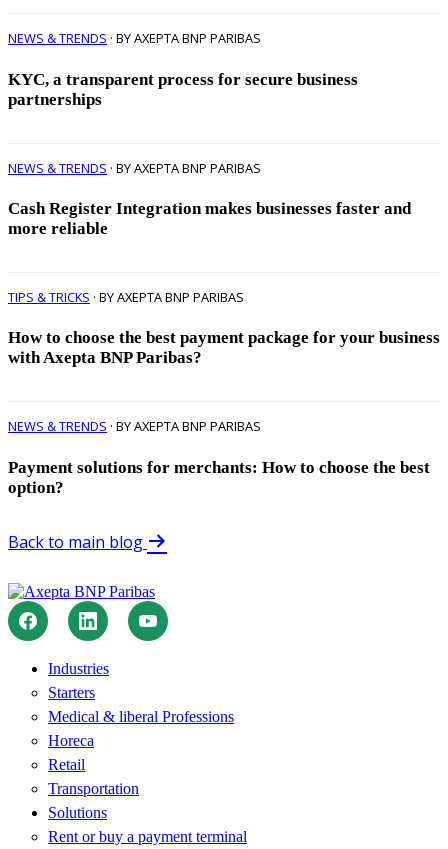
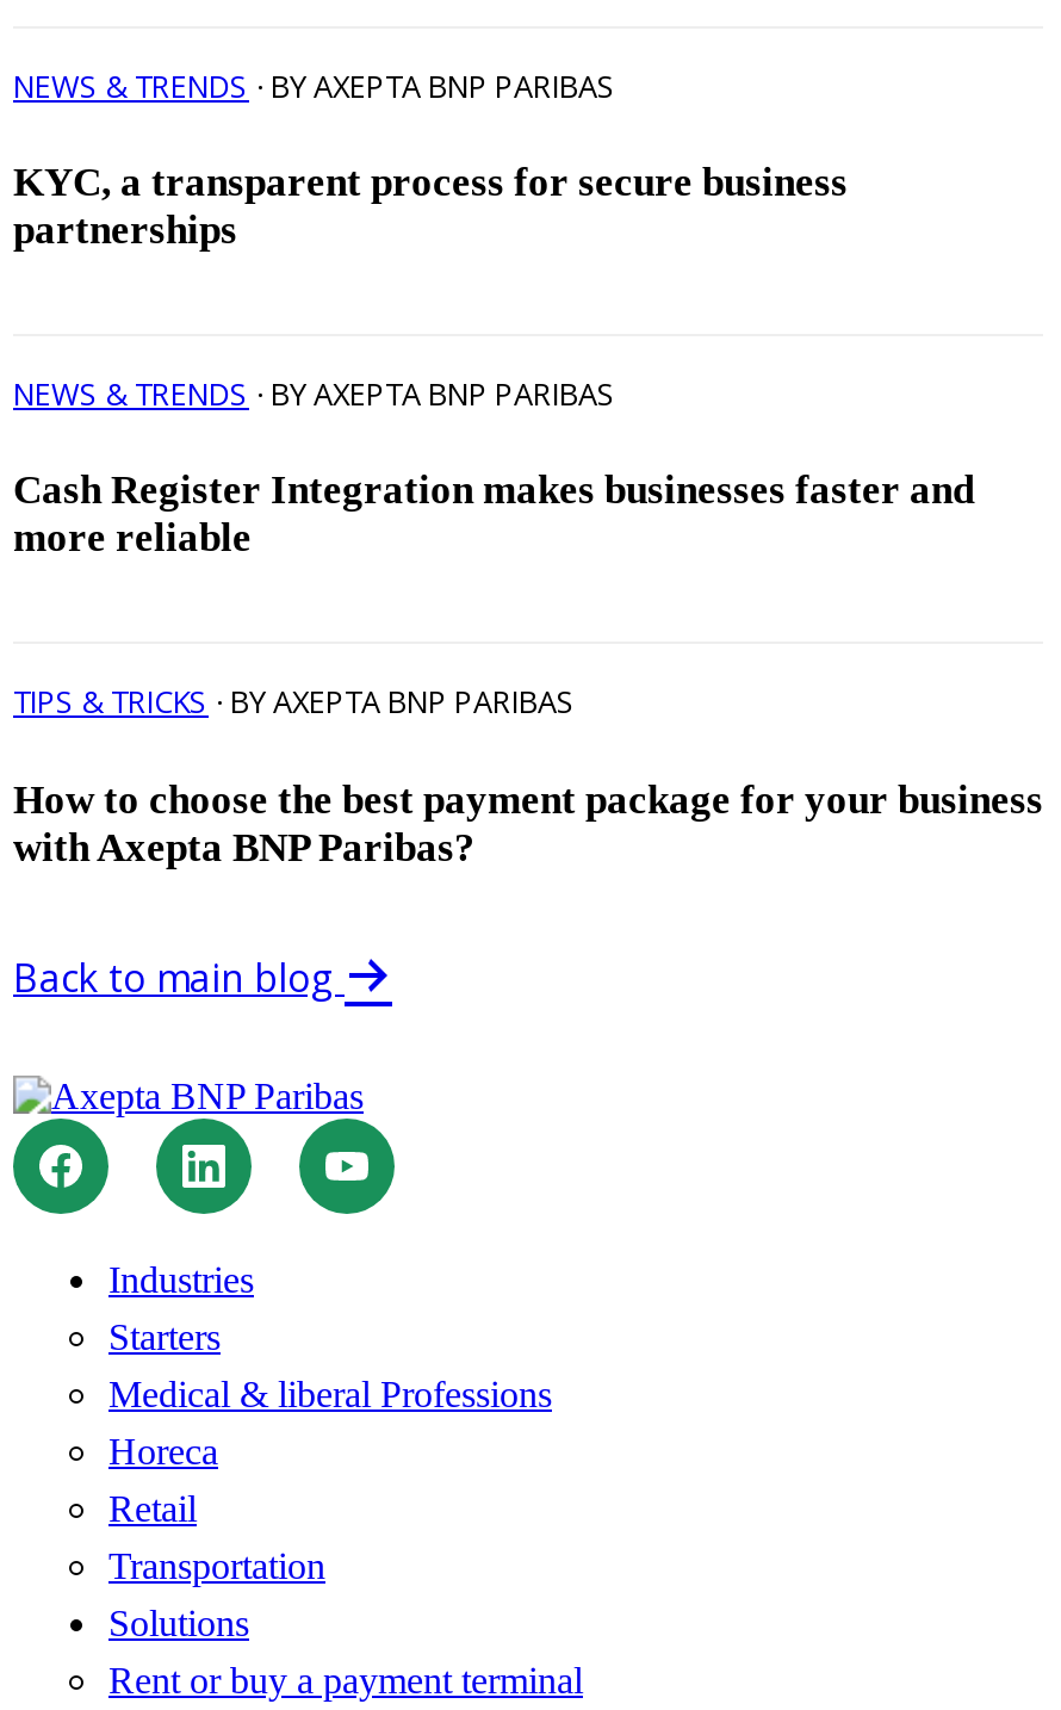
- NEWS & TRENDS · BY AXEPTA BNP PARIBAS
- Payment solutions for merchants: How to choose the best
- option?
